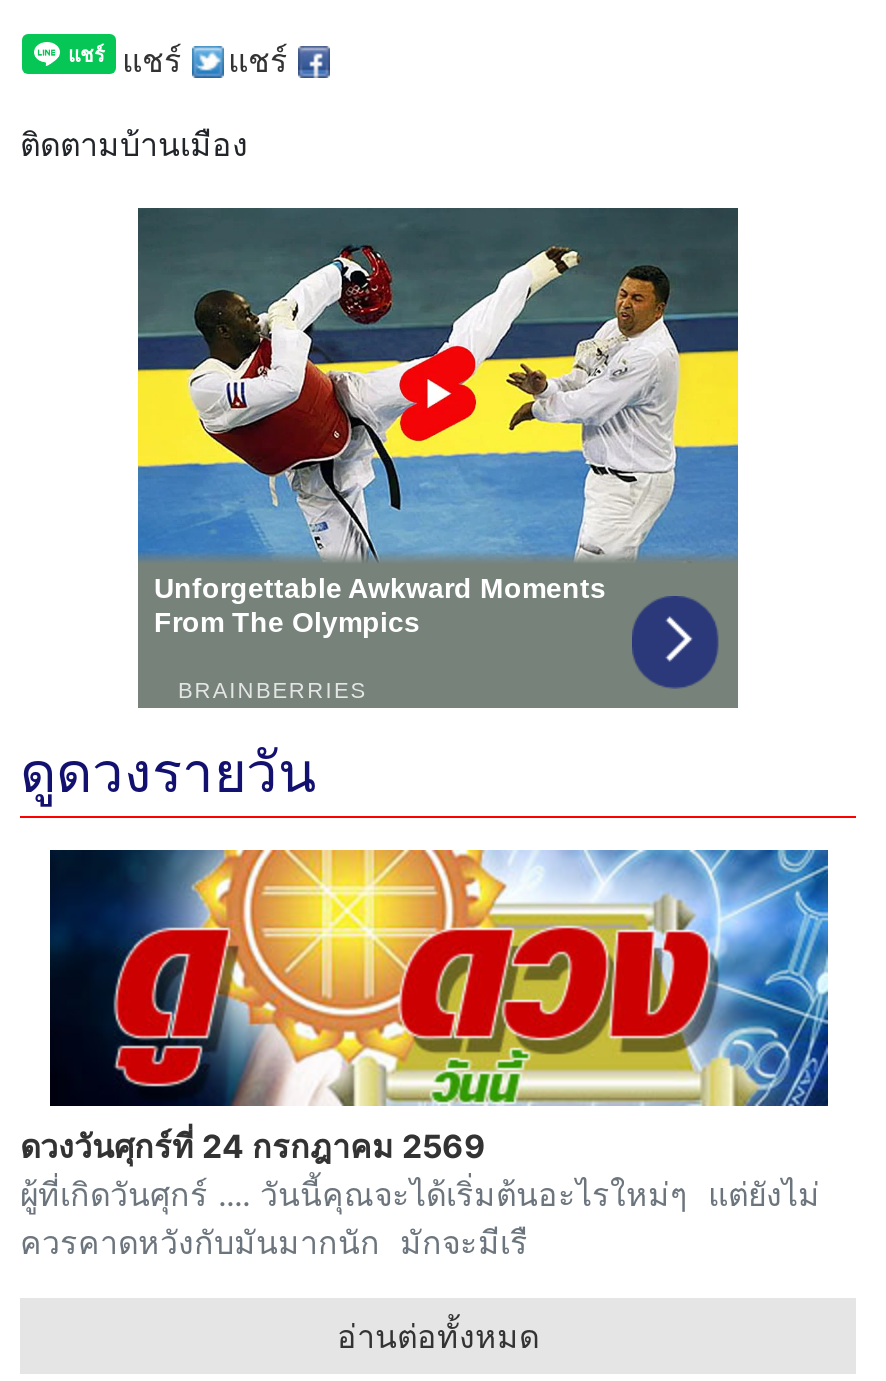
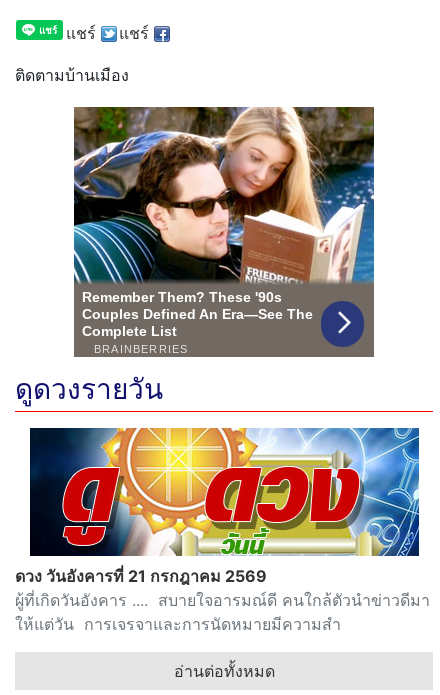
- [image]
+ [image]

- ดวงวันศุกร์ที่ 24 กรกฎาคม 2569
- ผู้ที่เกิดวันศุกร์ .... วันนี้คุณจะได้เริ่มต้นอะไรใหม่ๆ แต่ยังไม่
- ควรคาดหวังกับมันมากนัก มักจะมีเรื
+ ดวง วันอังคารที่ 21 กรกฎาคม 2569
+ ผู้ที่เกิดวันอังคาร .... สบายใจอารมณ์ดี คนใกล้ตัวนำข่าวดีมา
+ ให้แต่วัน การเจรจาและการนัดหมายมีความสำ
